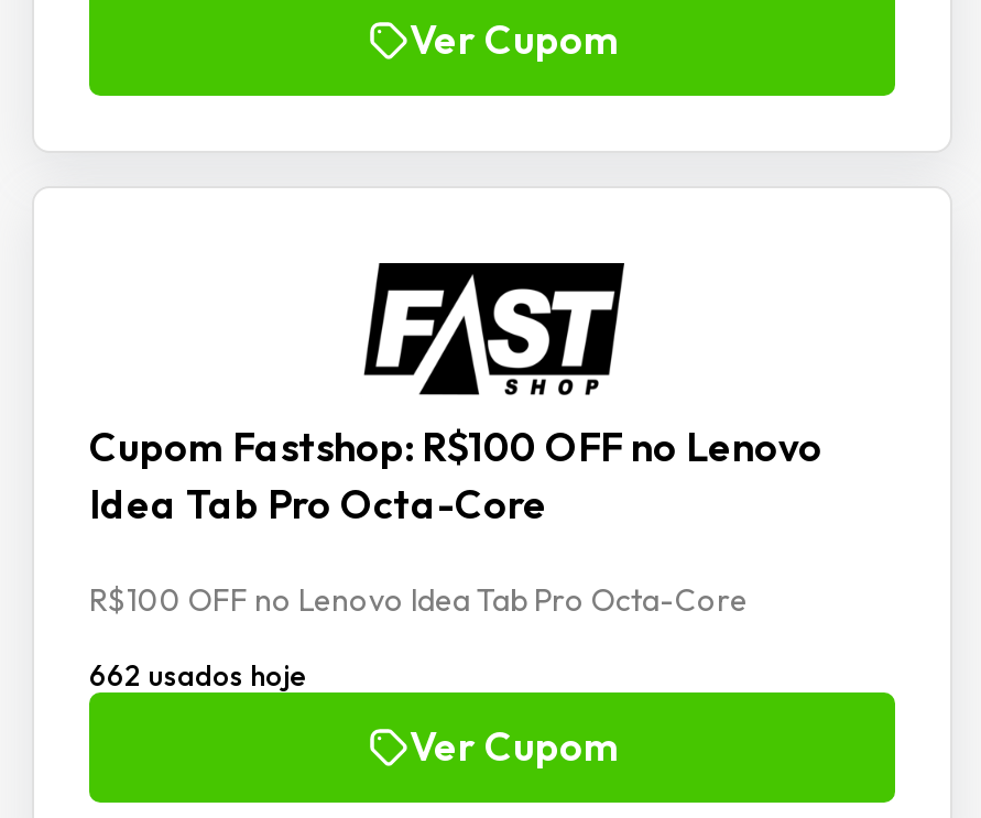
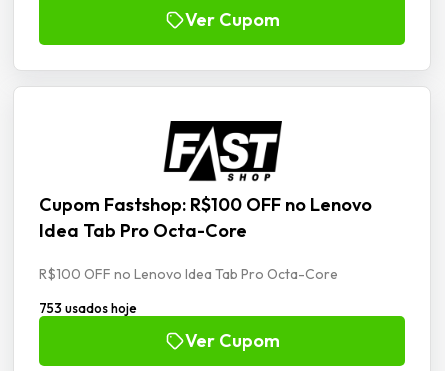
- 662 usados hoje
+ 753 usados hoje
